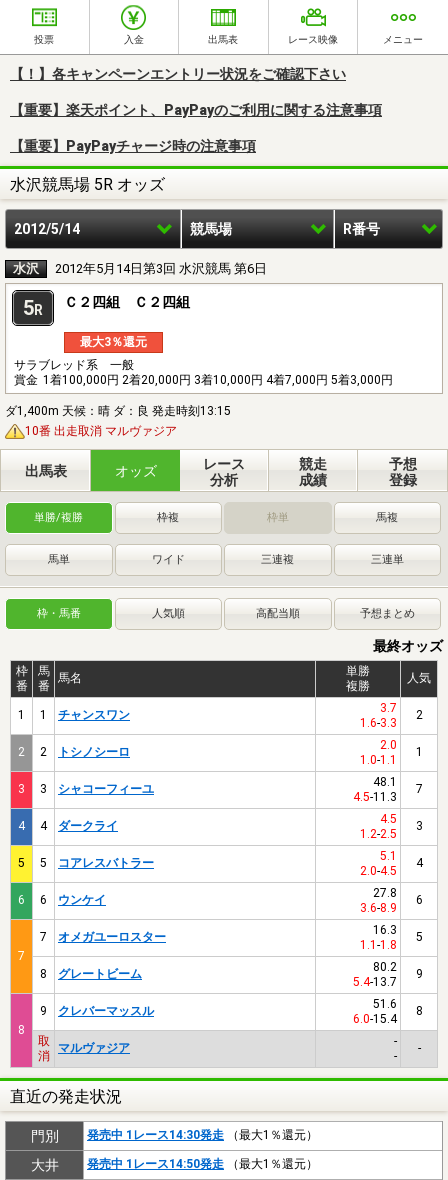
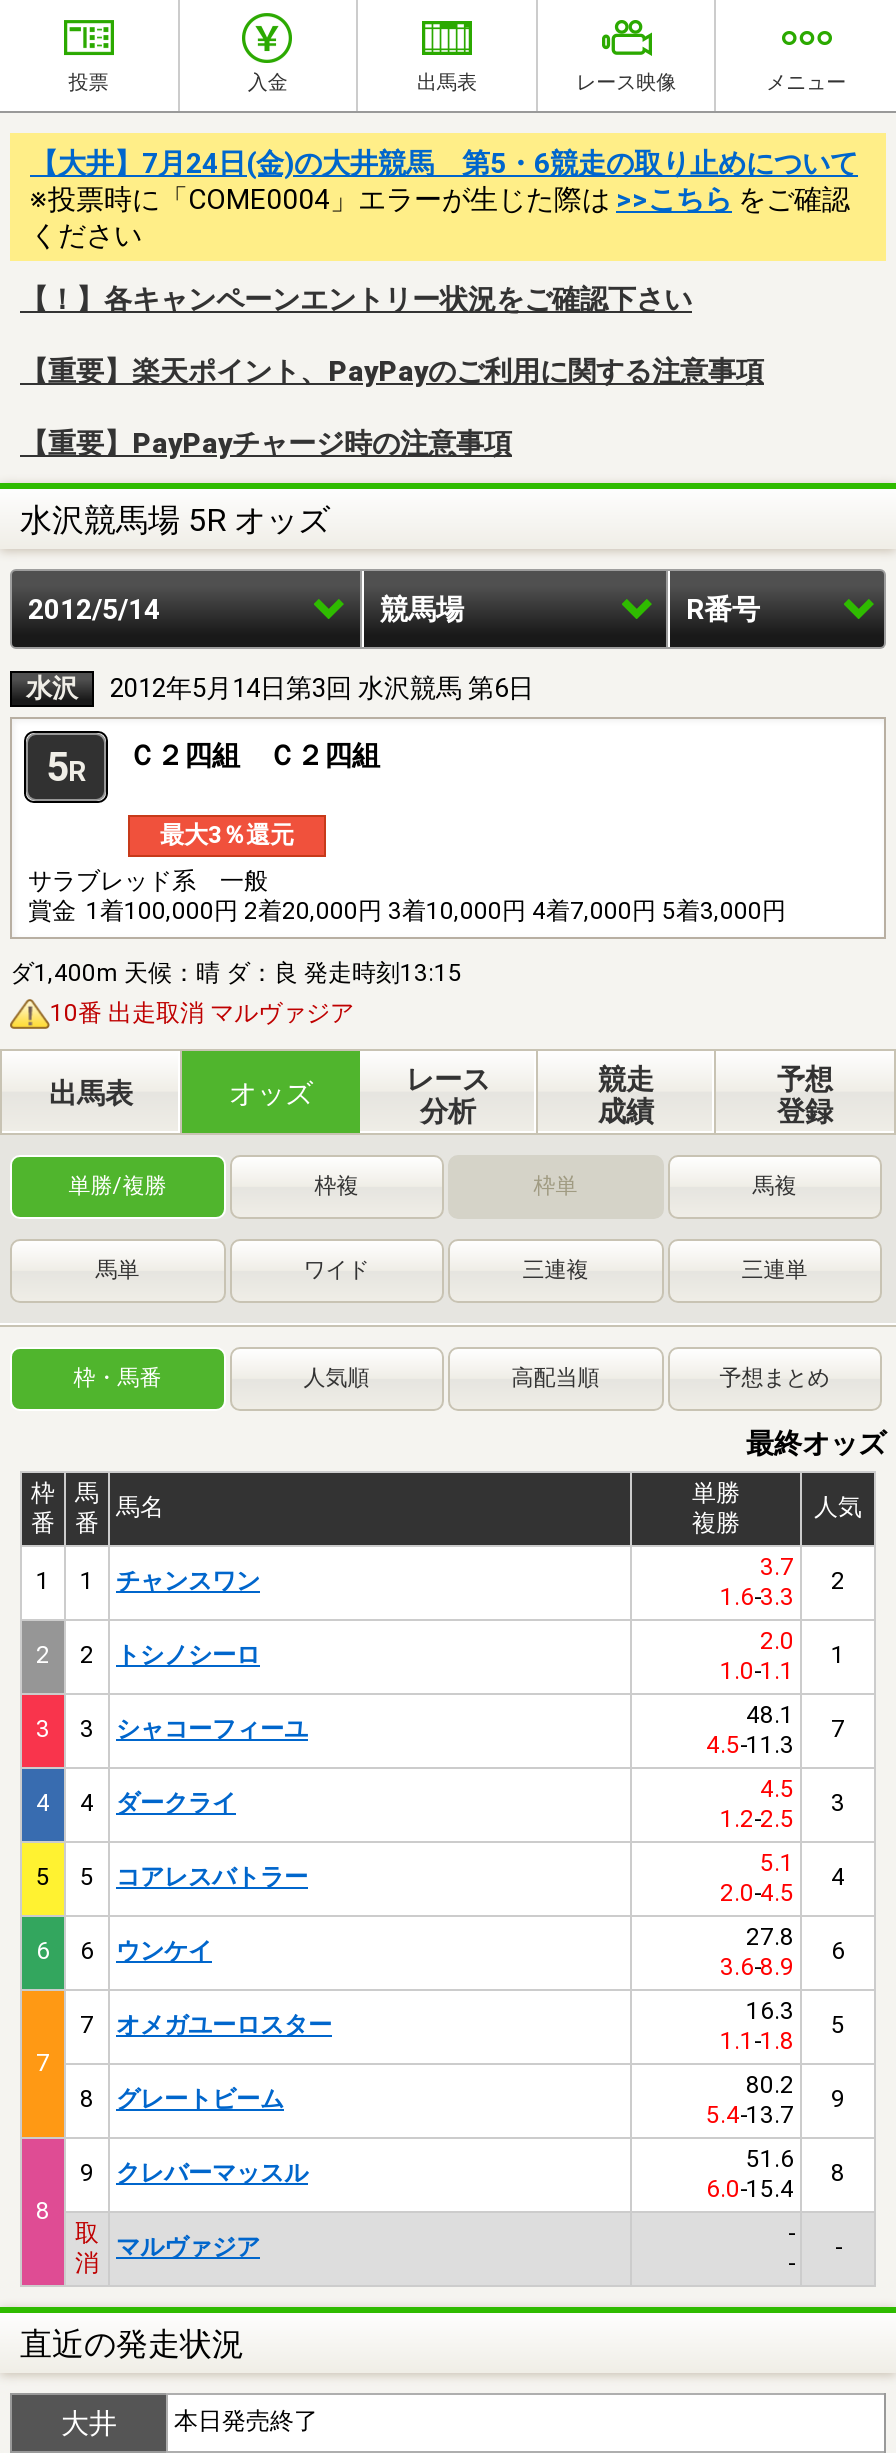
+ 【大井】7月24日(金)の大井競馬 第5・6競走の取り止めについて
+ ※投票時に「COME0004」エラーが生じた際は>>こちらをご確認
+ ください

moved down: 【！】各キャンペーンエントリー状況をご確認下さい | 【重要】楽天ポイント、PayPayのご利用に関する注意事項 | 【重要】PayPayチャージ時の注意事項 | ... | マルヴァジア | 直近の発走状況

- 門別
- 発売中 1レース14:30発走（最大1％還元）

- 発売中 1レース14:50発走（最大1％還元）
+ 本日発売終了
